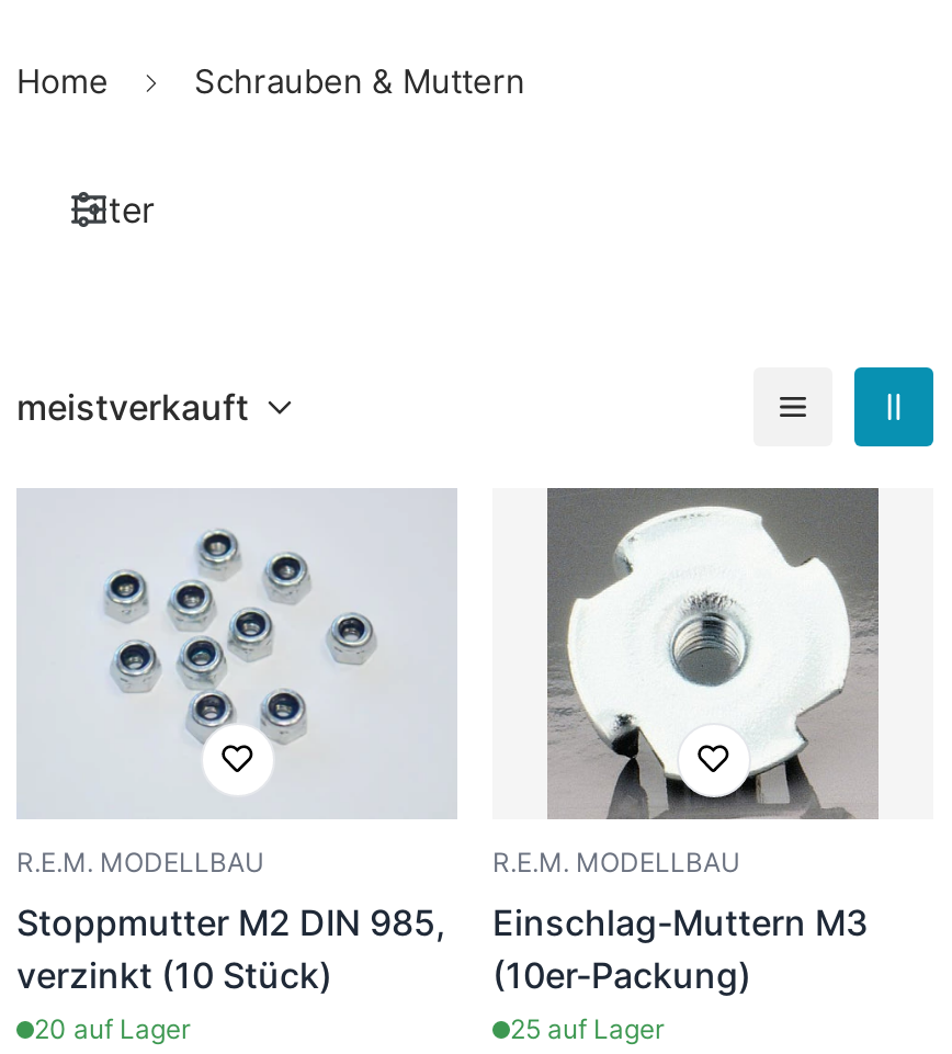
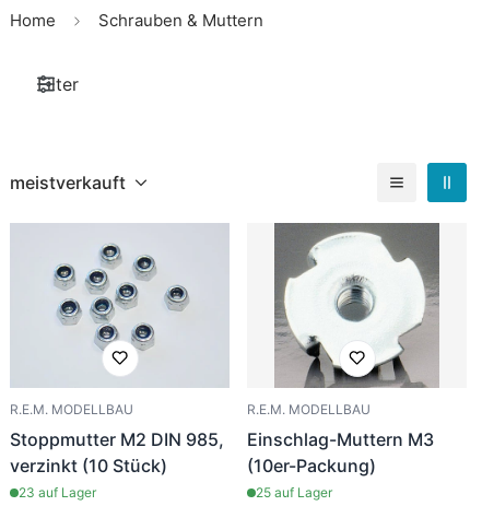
- 20 auf Lager
+ 23 auf Lager
